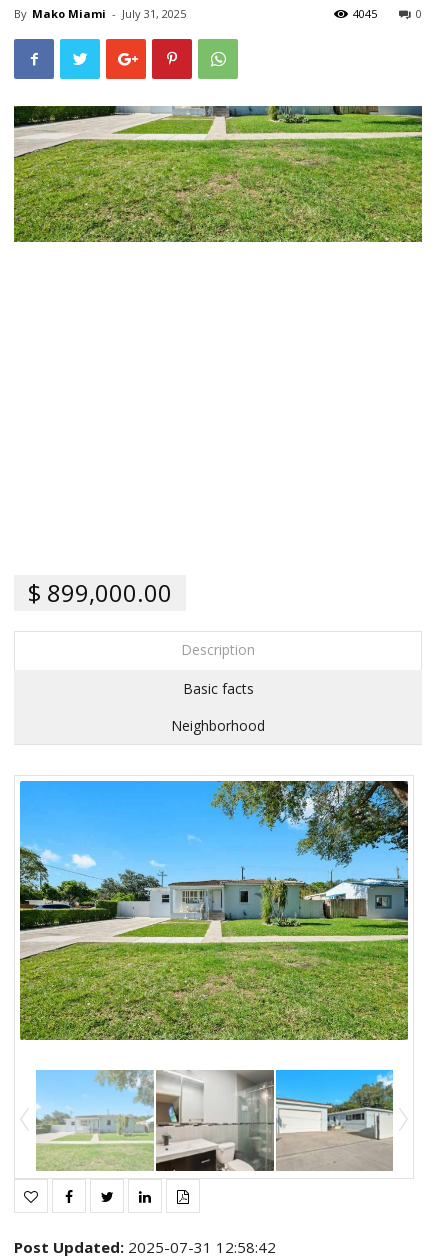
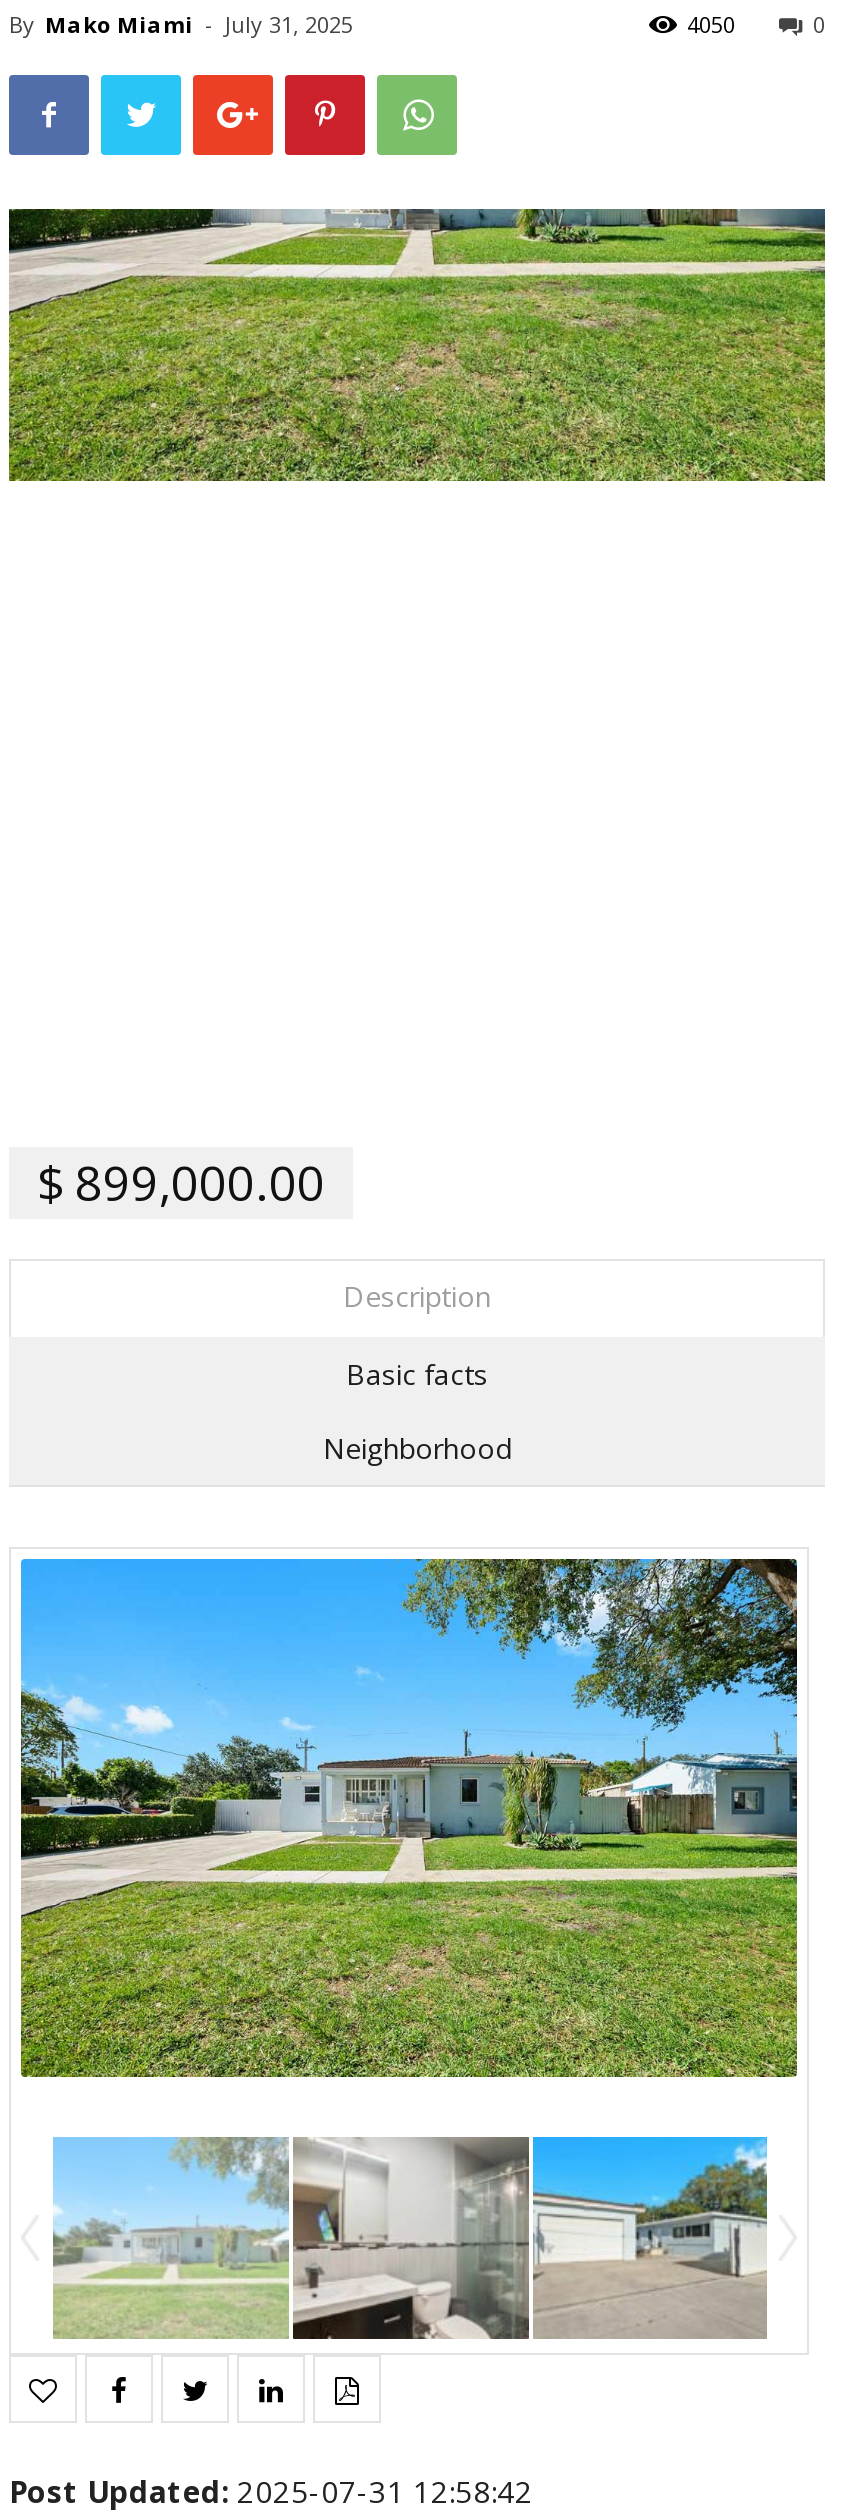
- 4045
+ 4050
